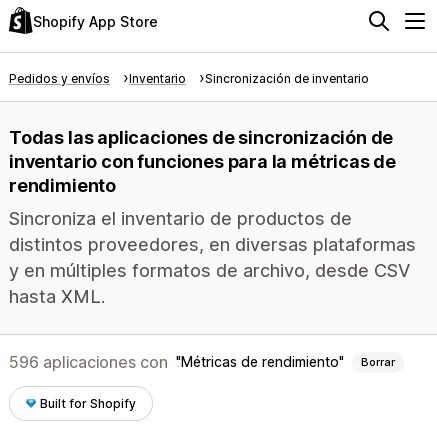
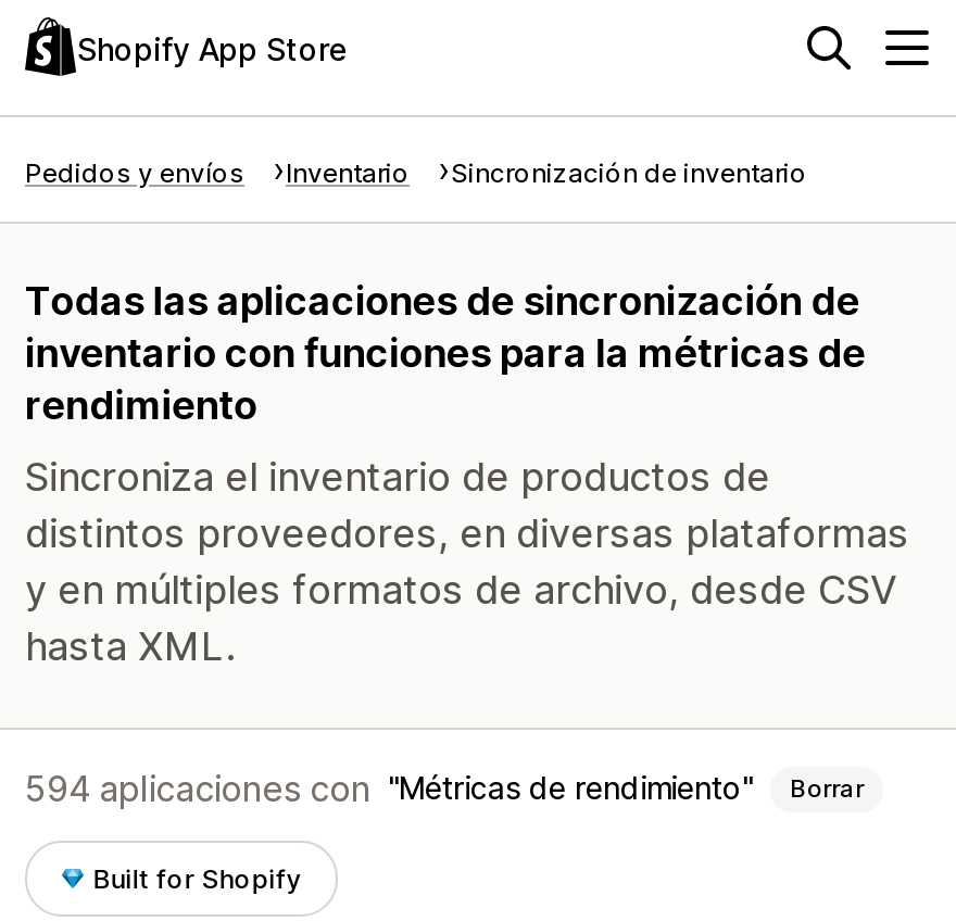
- 596 aplicaciones con
+ 594 aplicaciones con
